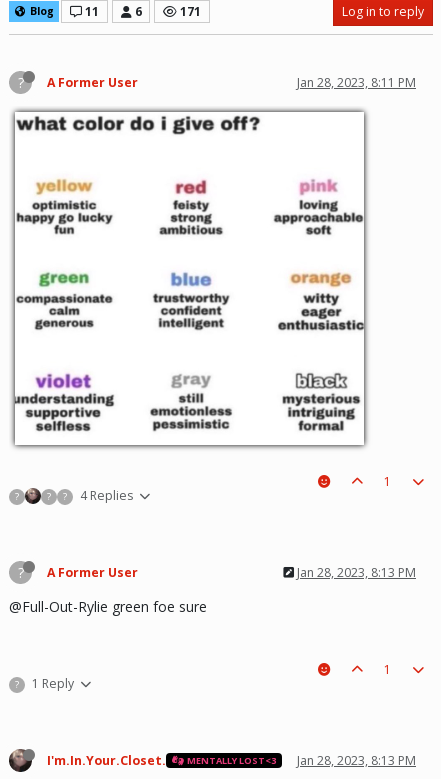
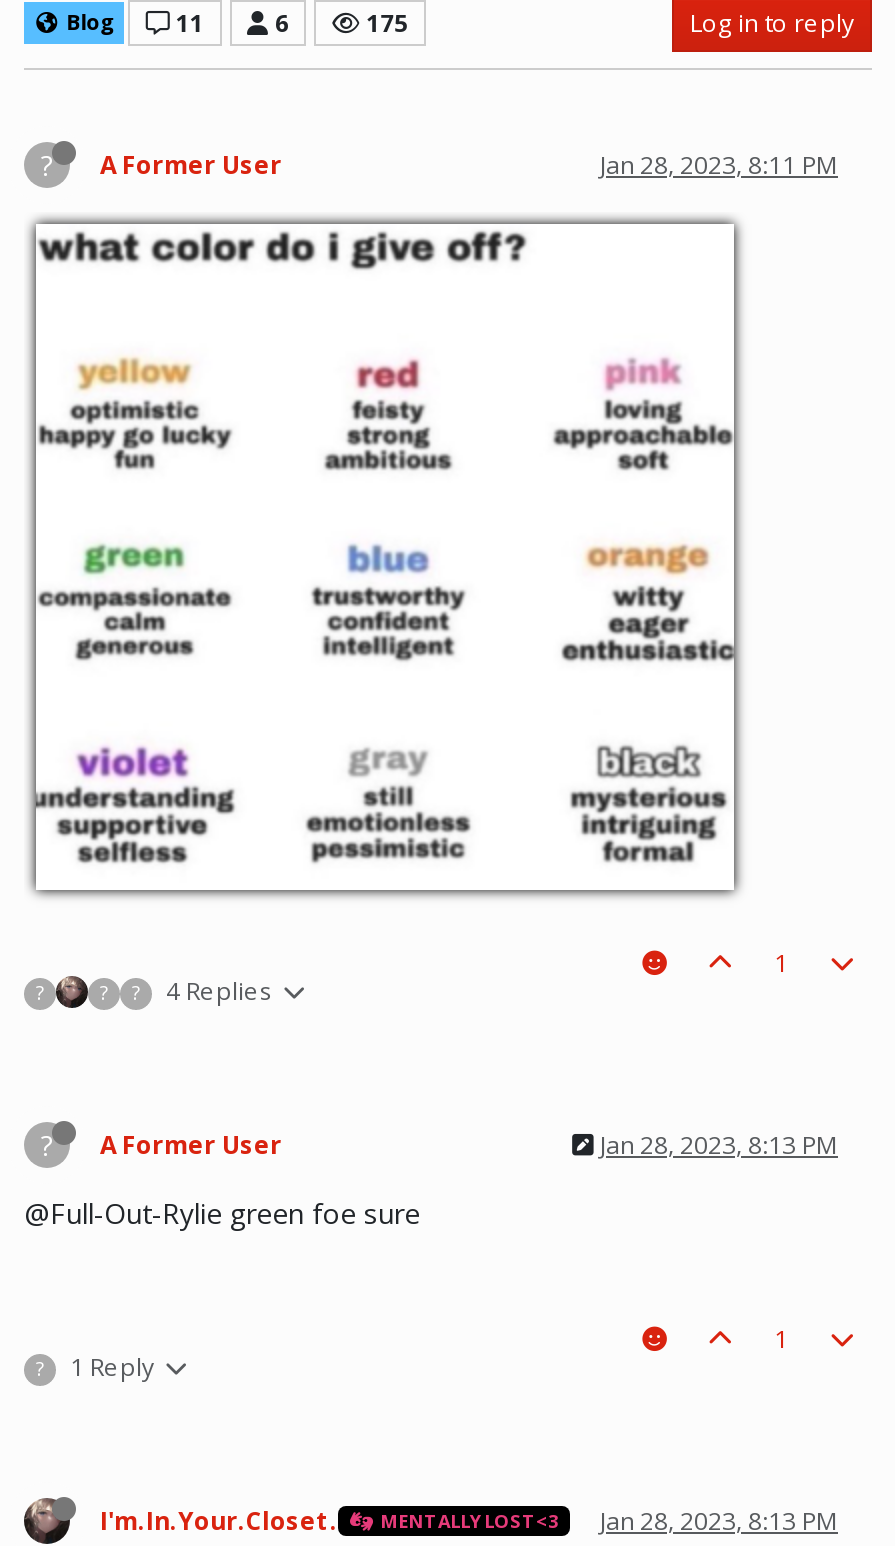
- 171
+ 175
